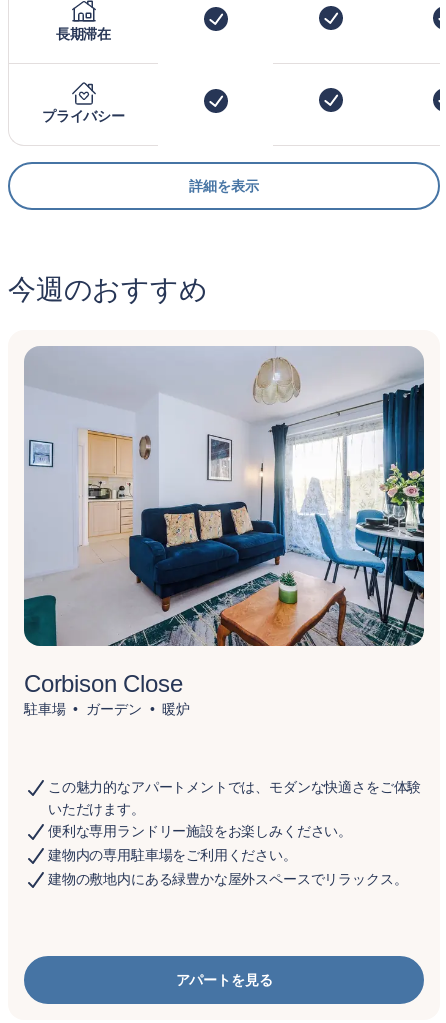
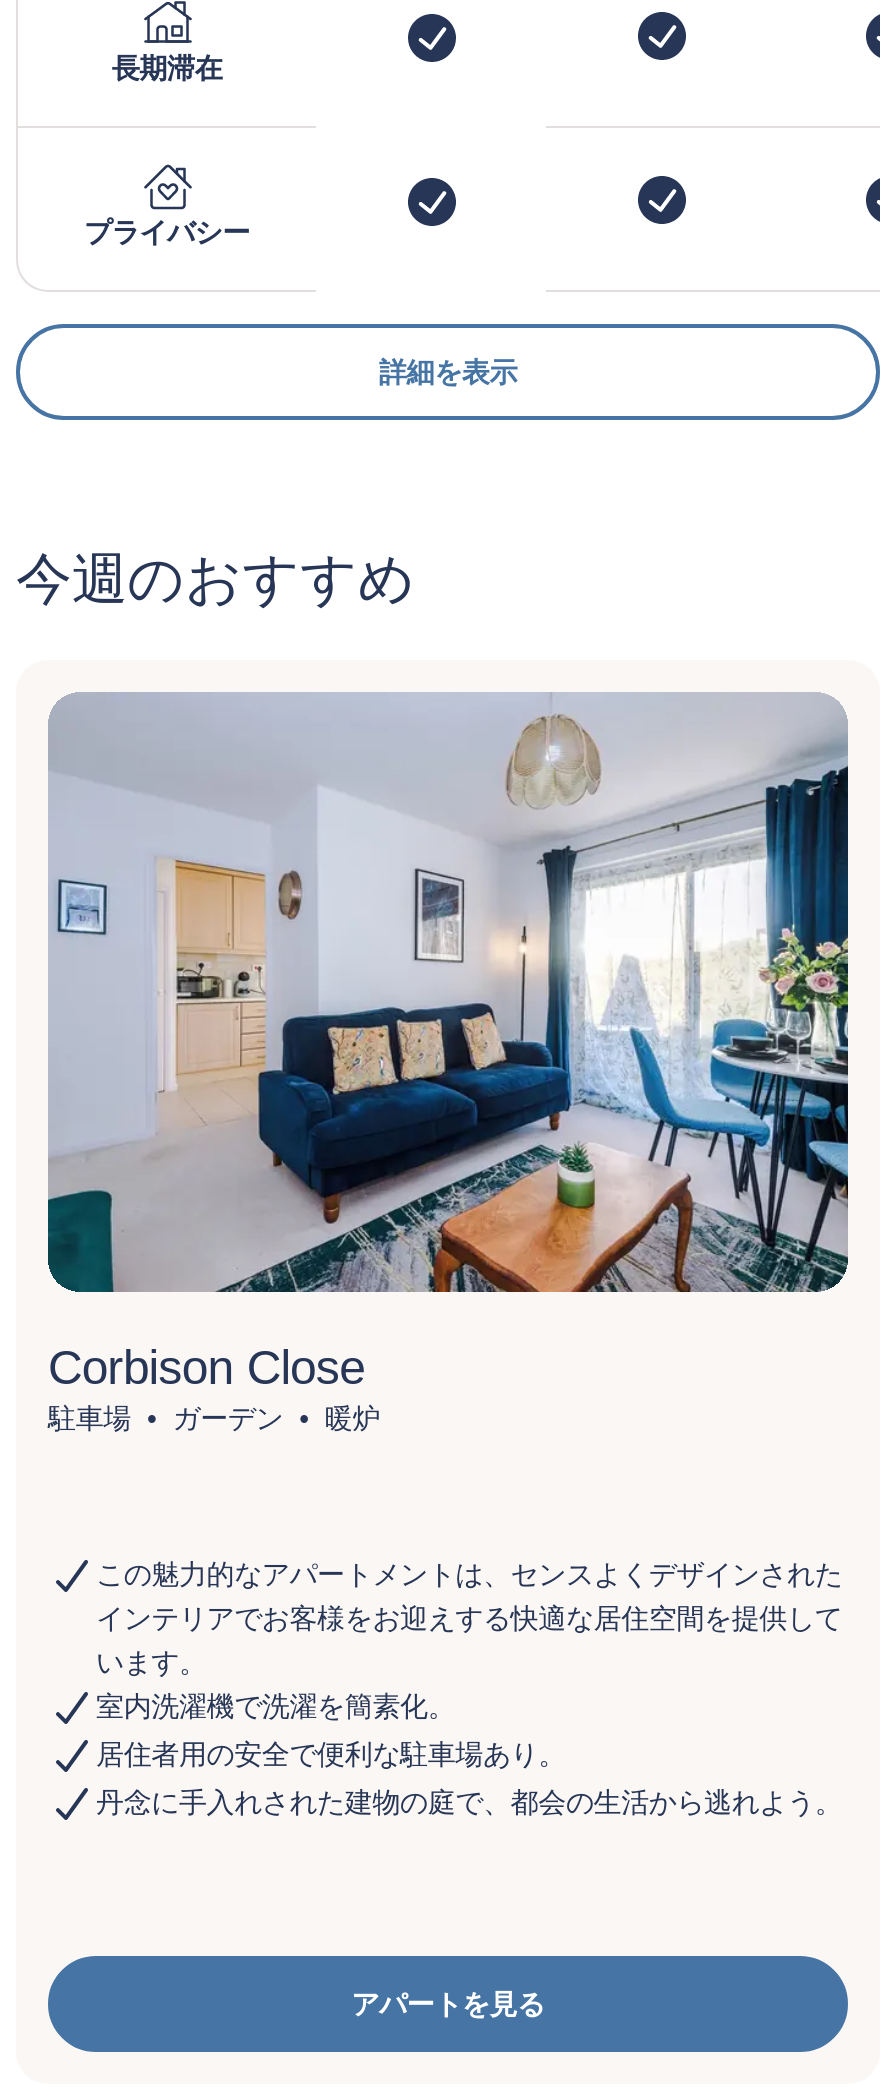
- この魅力的なアパートメントでは、モダンな快適さをご体験
- いただけます。
- 便利な専用ランドリー施設をお楽しみください。
+ この魅力的なアパートメントは、センスよくデザインされた
+ インテリアでお客様をお迎えする快適な居住空間を提供して
+ います。
+ 室内洗濯機で洗濯を簡素化。

- 建物内の専用駐車場をご利用ください。
+ 居住者用の安全で便利な駐車場あり。

- 建物の敷地内にある緑豊かな屋外スペースでリラックス。
+ 丹念に手入れされた建物の庭で、都会の生活から逃れよう。
